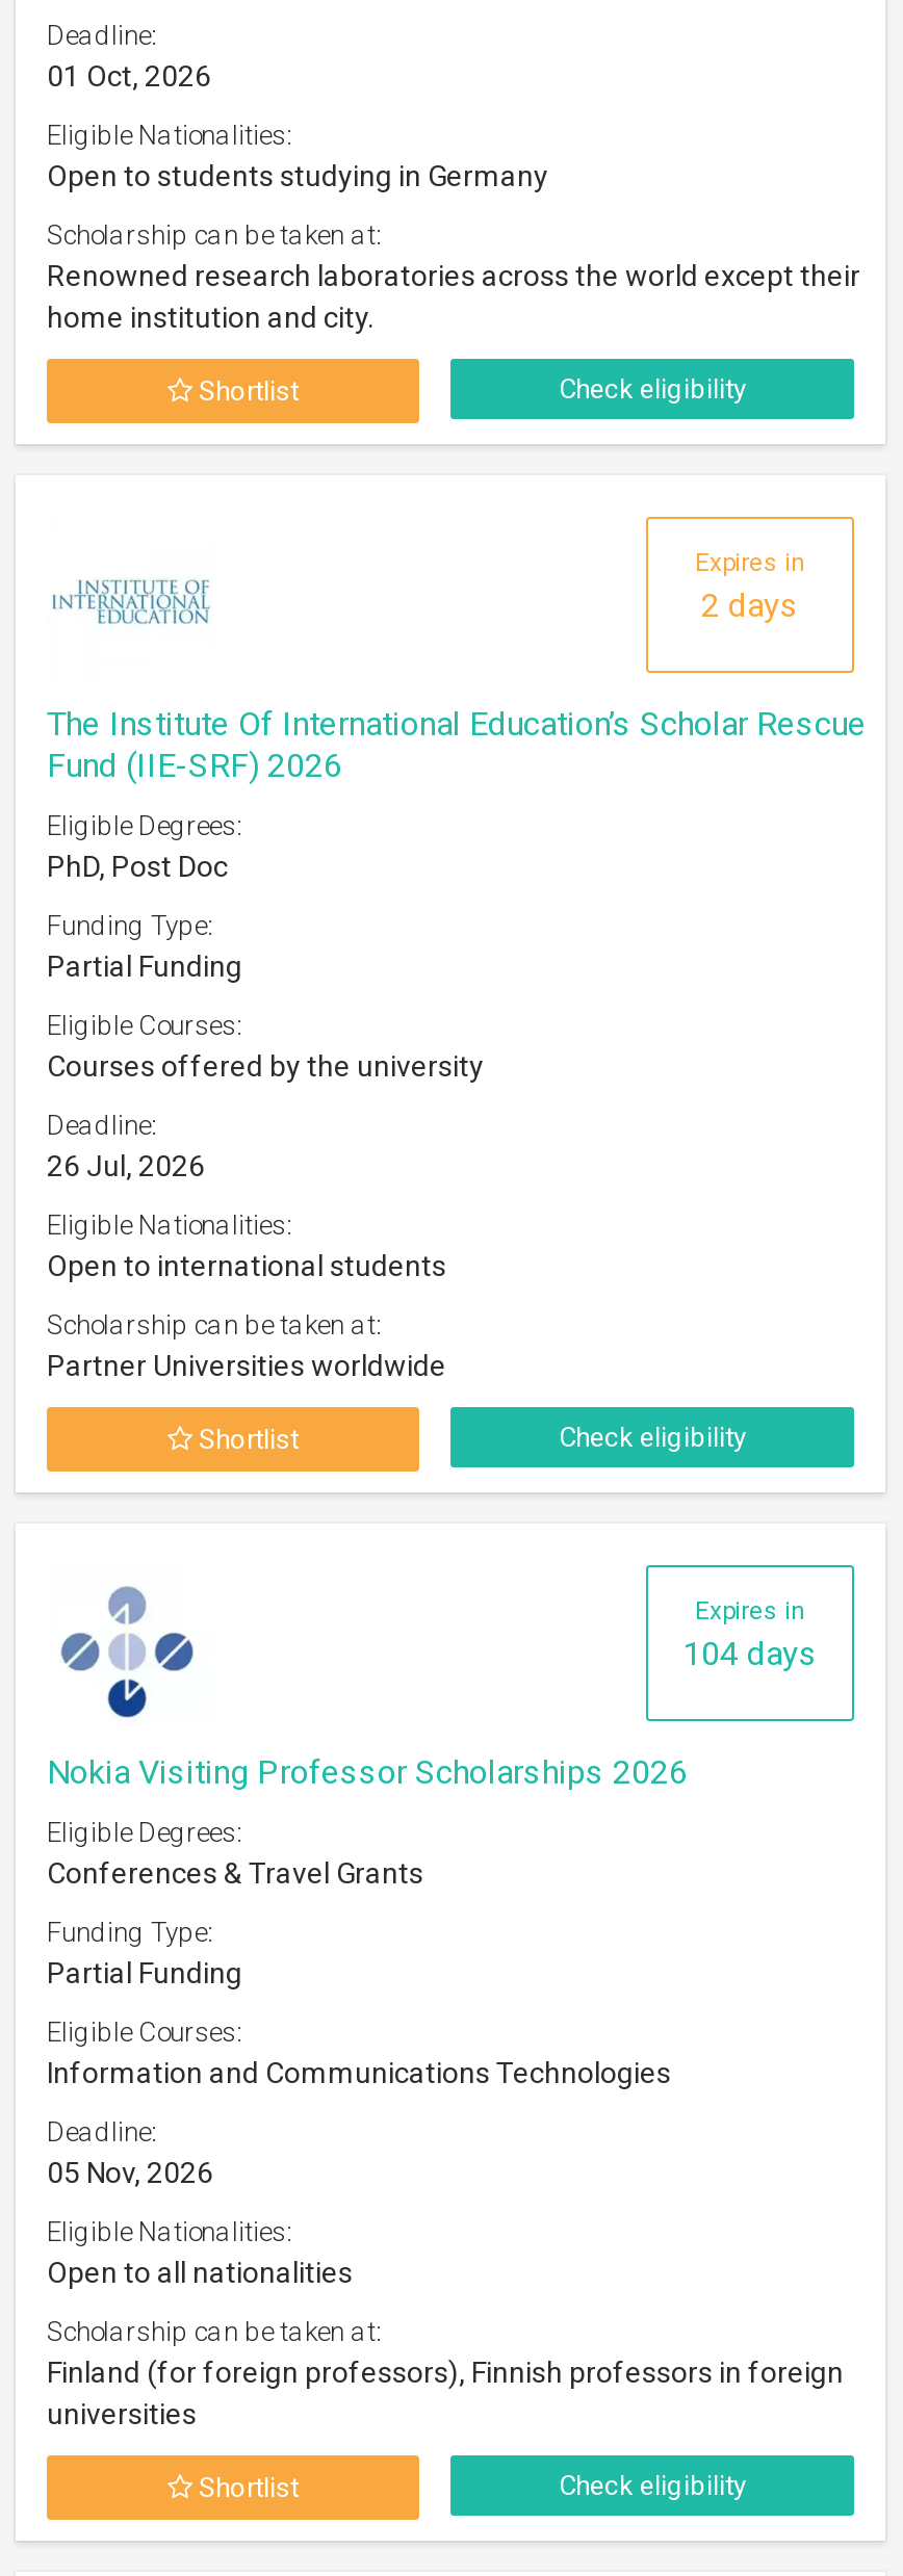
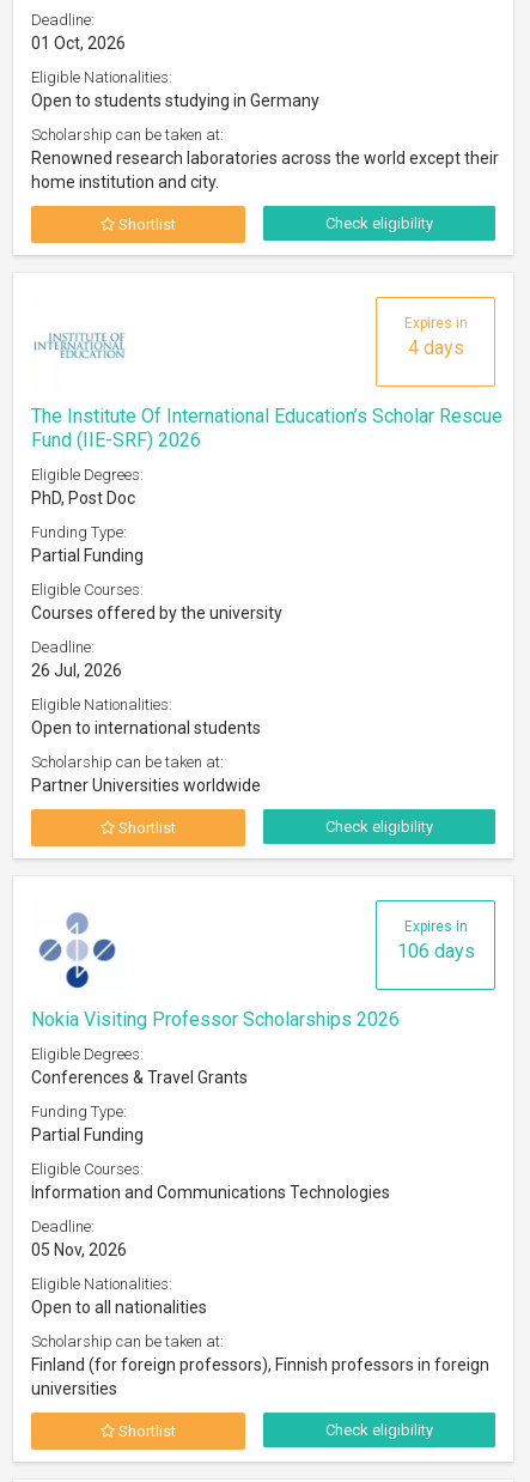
- 2 days
+ 4 days

- 104 days
+ 106 days
